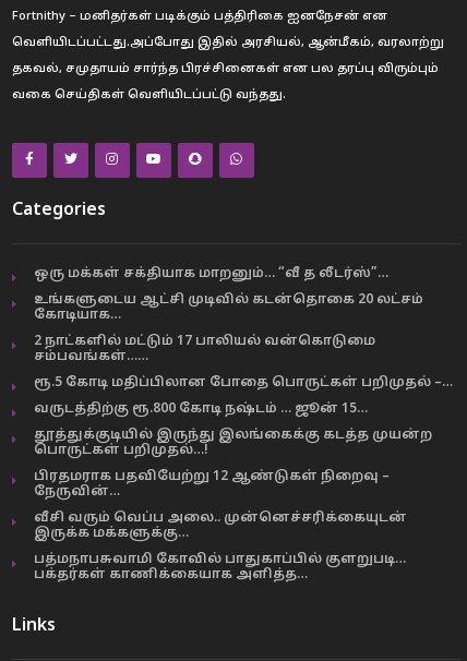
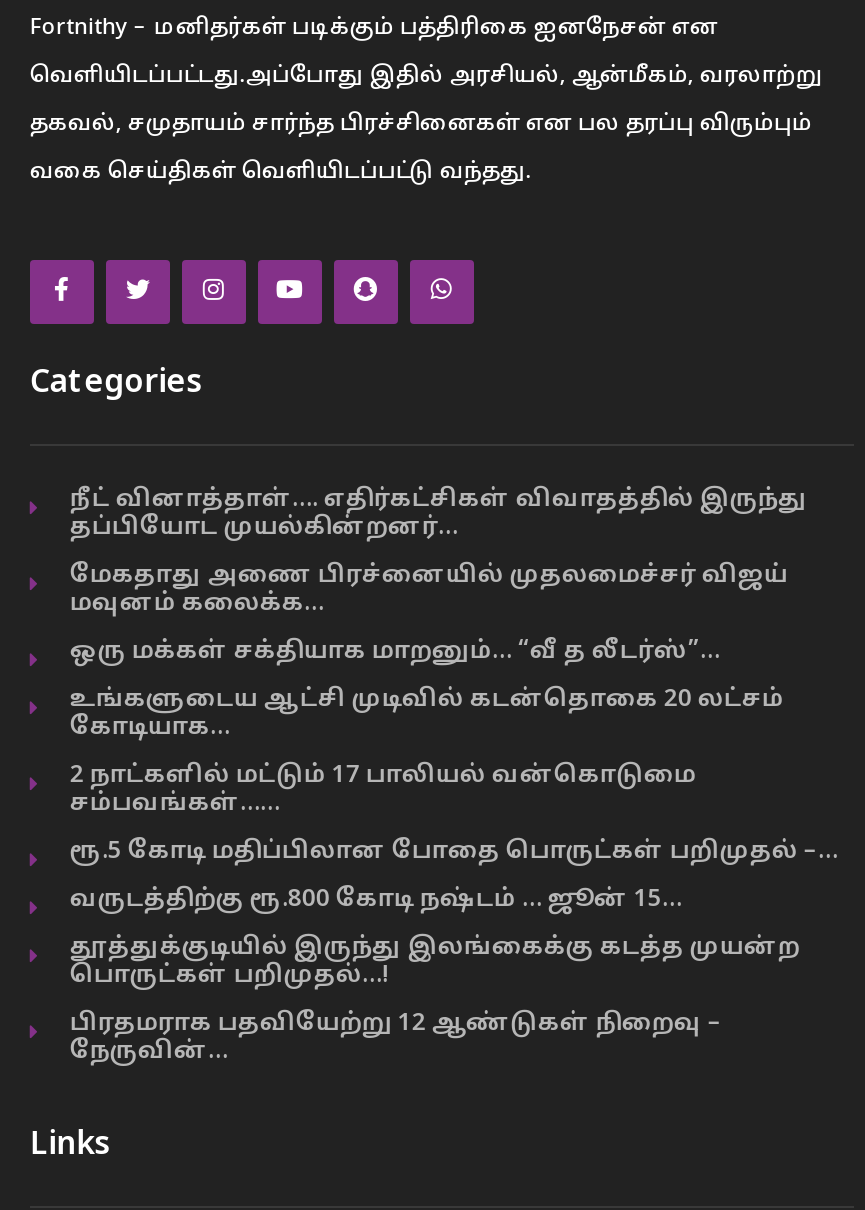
+ நீட் வினாத்தாள்…. எதிர்கட்சிகள் விவாதத்தில் இருந்து
+ தப்பியோட முயல்கின்றனர்…
+ மேகதாது அணை பிரச்னையில் முதலமைச்சர் விஜய்
+ மவுனம் கலைக்க…

moved down: ஒரு மக்கள் சக்தியாக மாறனும்… “வீ த லீடர்ஸ்”… | உங்களுடைய ஆட்சி முடிவில் கடன்தொகை 20 லட்சம் | கோடியாக… | ... | பிரதமராக பதவியேற்று 12 ஆண்டுகள் நிறைவு – | நேருவின்…

- வீசி வரும் வெப்ப அலை.. முன்னெச்சரிக்கையுடன்
- இருக்க மக்களுக்கு…
- பத்மநாபசுவாமி கோவில் பாதுகாப்பில் குளறுபடி…
- பக்தர்கள் காணிக்கையாக அளித்த…
